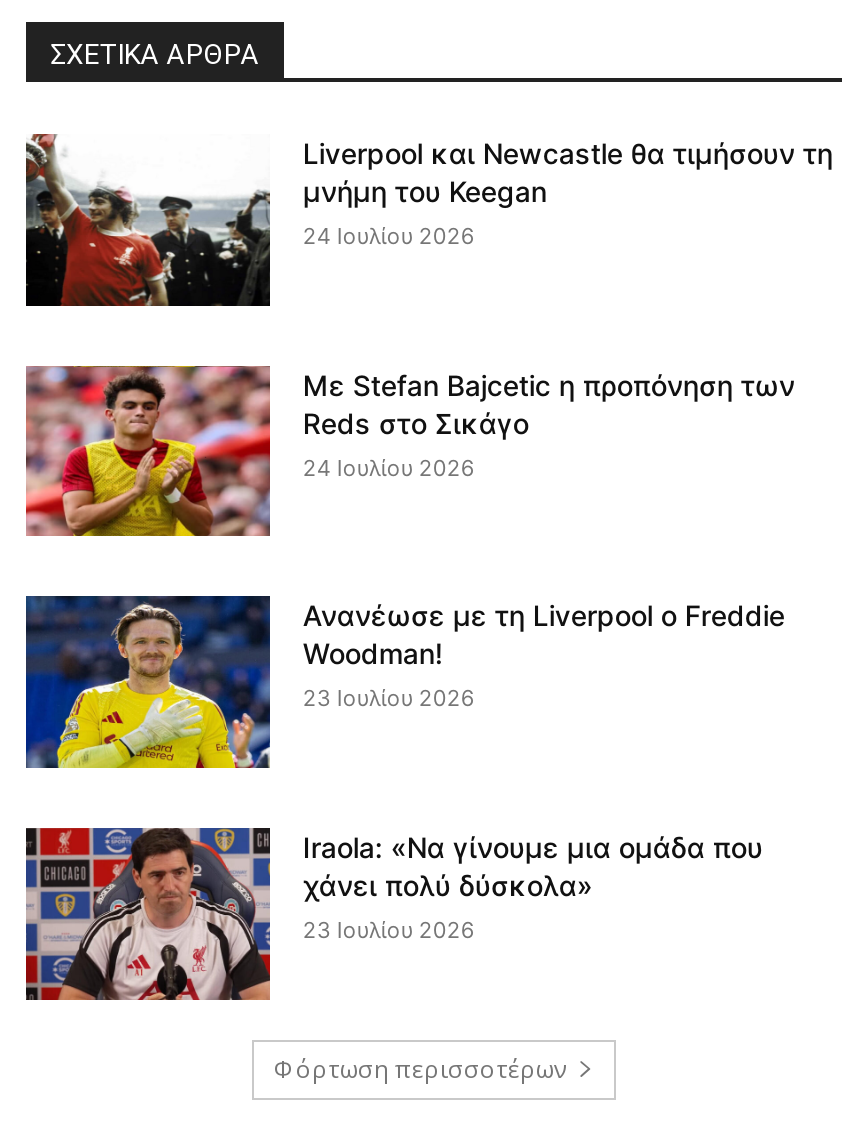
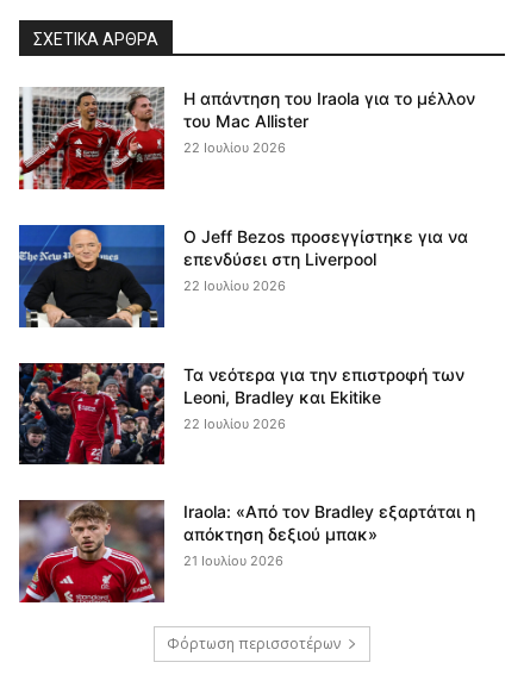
- [image]
- Liverpool και Newcastle θα τιμήσουν τη
- μνήμη του Keegan
- 24 Ιουλίου 2026
+ [image]
+ Η απάντηση του Iraola για το μέλλον
+ του Mac Allister
+ 22 Ιουλίου 2026

- [image]
- Με Stefan Bajcetic η προπόνηση των
- Reds στο Σικάγο
- 24 Ιουλίου 2026
+ [image]
+ Ο Jeff Bezos προσεγγίστηκε για να
+ επενδύσει στη Liverpool
+ 22 Ιουλίου 2026

- [image]
- Ανανέωσε με τη Liverpool ο Freddie
- Woodman!
- 23 Ιουλίου 2026
+ [image]
+ Τα νεότερα για την επιστροφή των
+ Leoni, Bradley και Ekitike
+ 22 Ιουλίου 2026

- [image]
- Iraola: «Να γίνουμε μια ομάδα που
- χάνει πολύ δύσκολα»
- 23 Ιουλίου 2026
+ [image]
+ Iraola: «Από τον Bradley εξαρτάται η
+ απόκτηση δεξιού μπακ»
+ 21 Ιουλίου 2026
